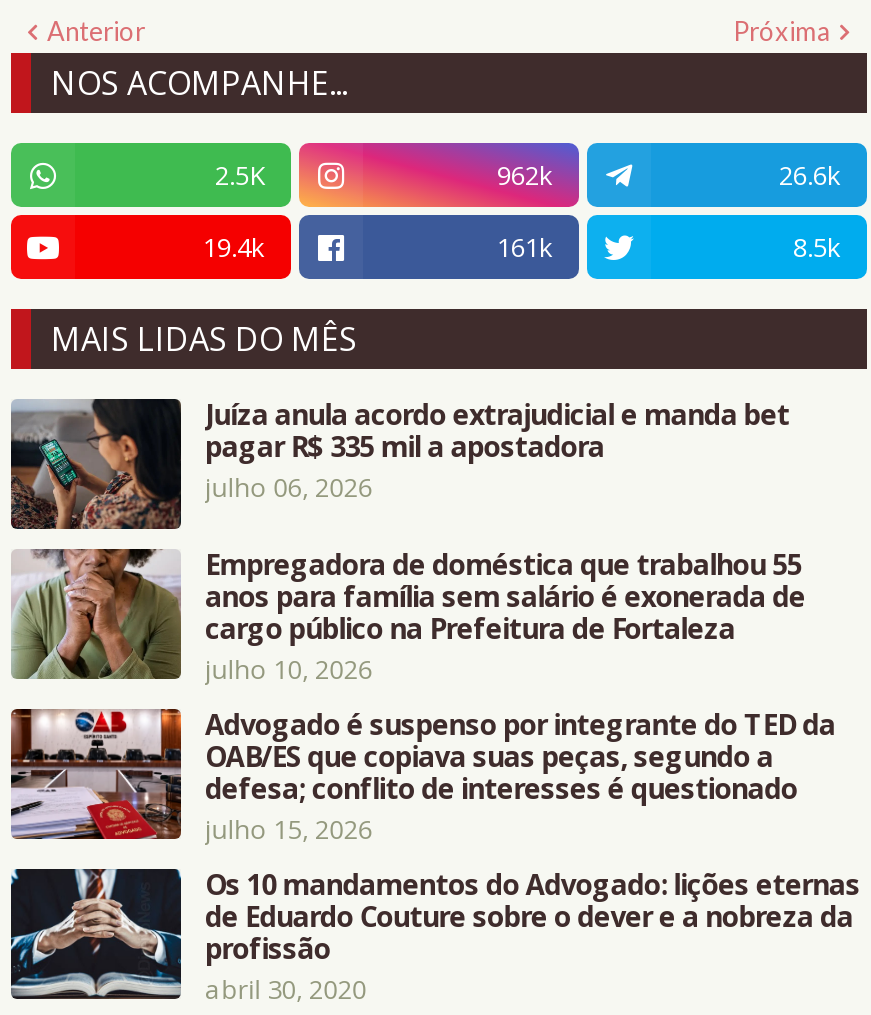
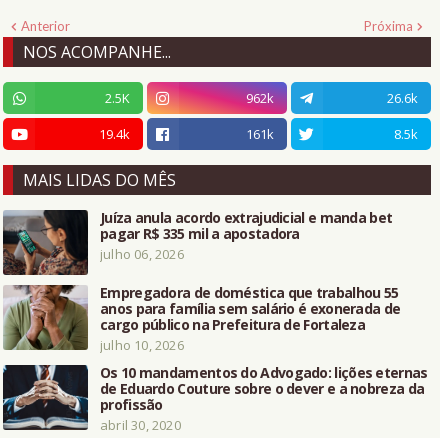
- [image]
- Advogado é suspenso por integrante do TED da
- OAB/ES que copiava suas peças, segundo a
- defesa; conflito de interesses é questionado
- julho 15, 2026
